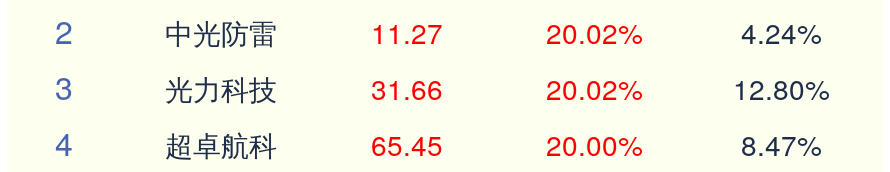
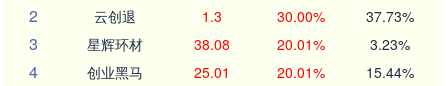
- 中光防雷
- 11.27
- 20.02%
- 4.24%
+ 云创退
+ 1.3
+ 30.00%
+ 37.73%

- 光力科技
- 31.66
- 20.02%
- 12.80%
+ 星辉环材
+ 38.08
+ 20.01%
+ 3.23%

- 超卓航科
- 65.45
- 20.00%
- 8.47%
+ 创业黑马
+ 25.01
+ 20.01%
+ 15.44%
